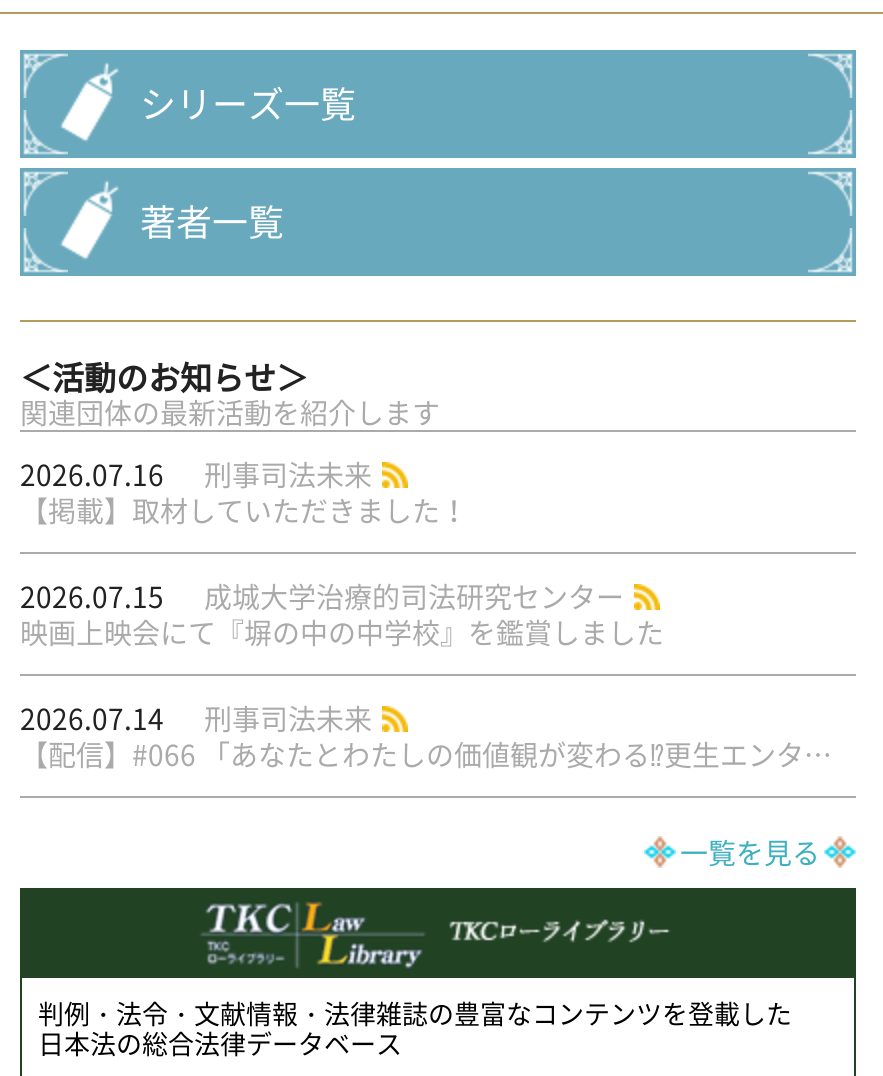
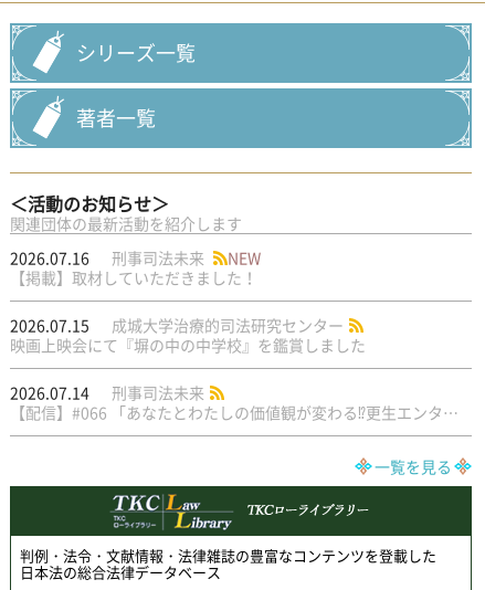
+ NEW
